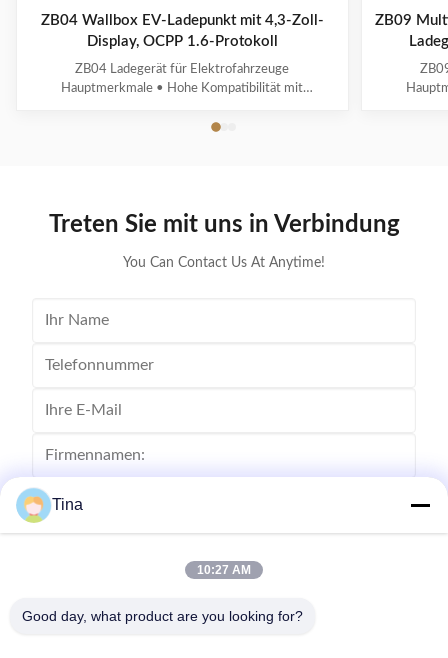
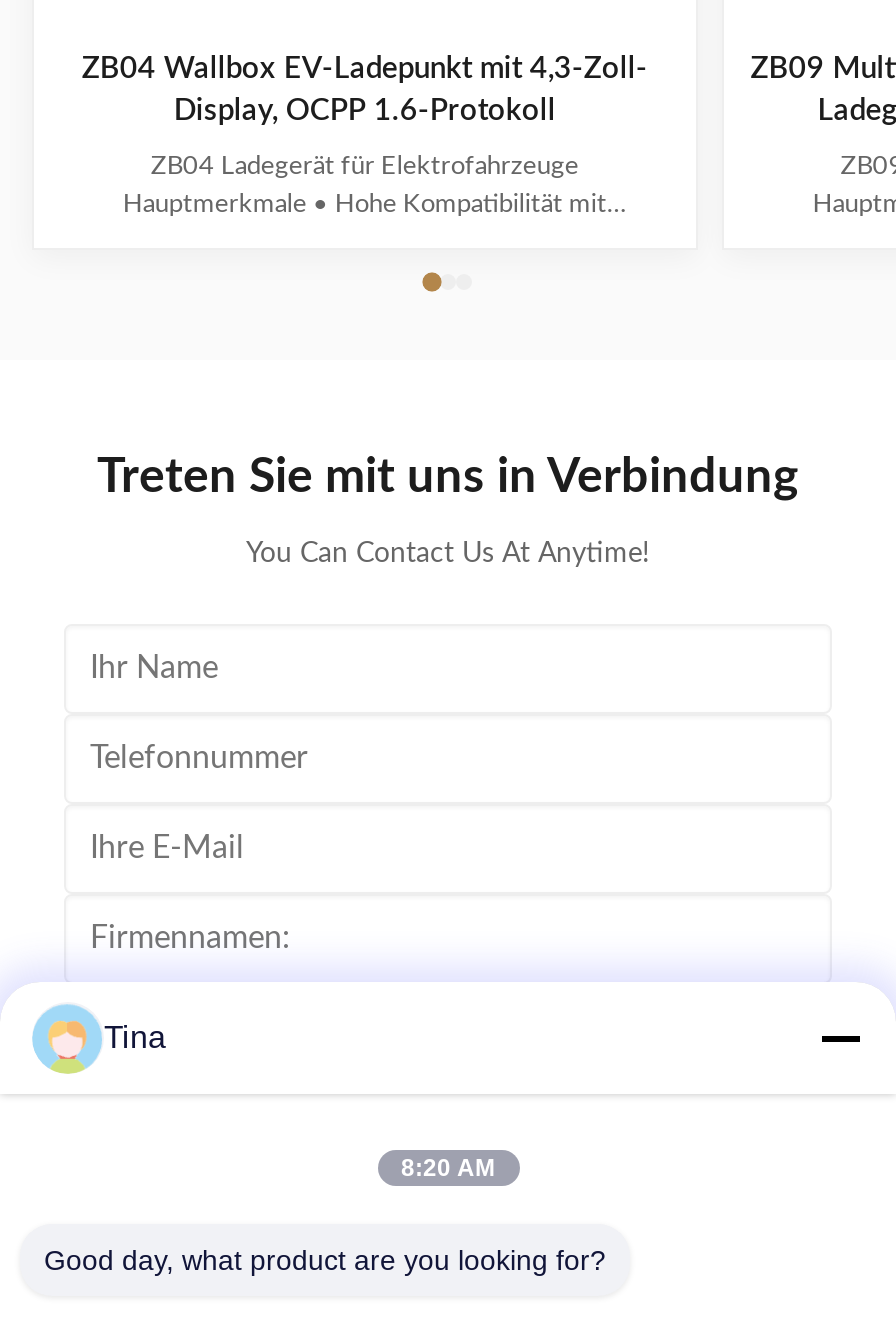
- 10:27 AM
+ 8:20 AM
